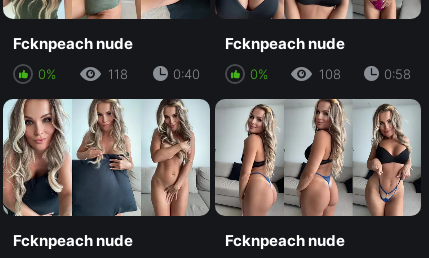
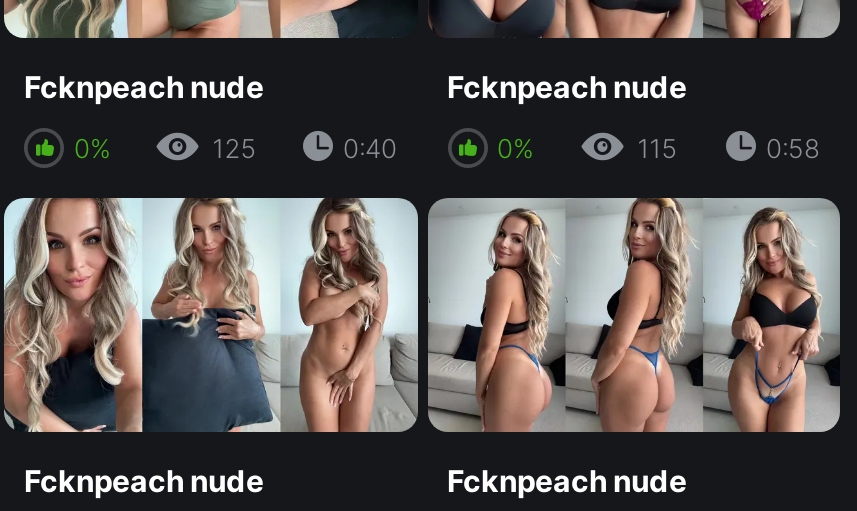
- 118
+ 125

- 108
+ 115
